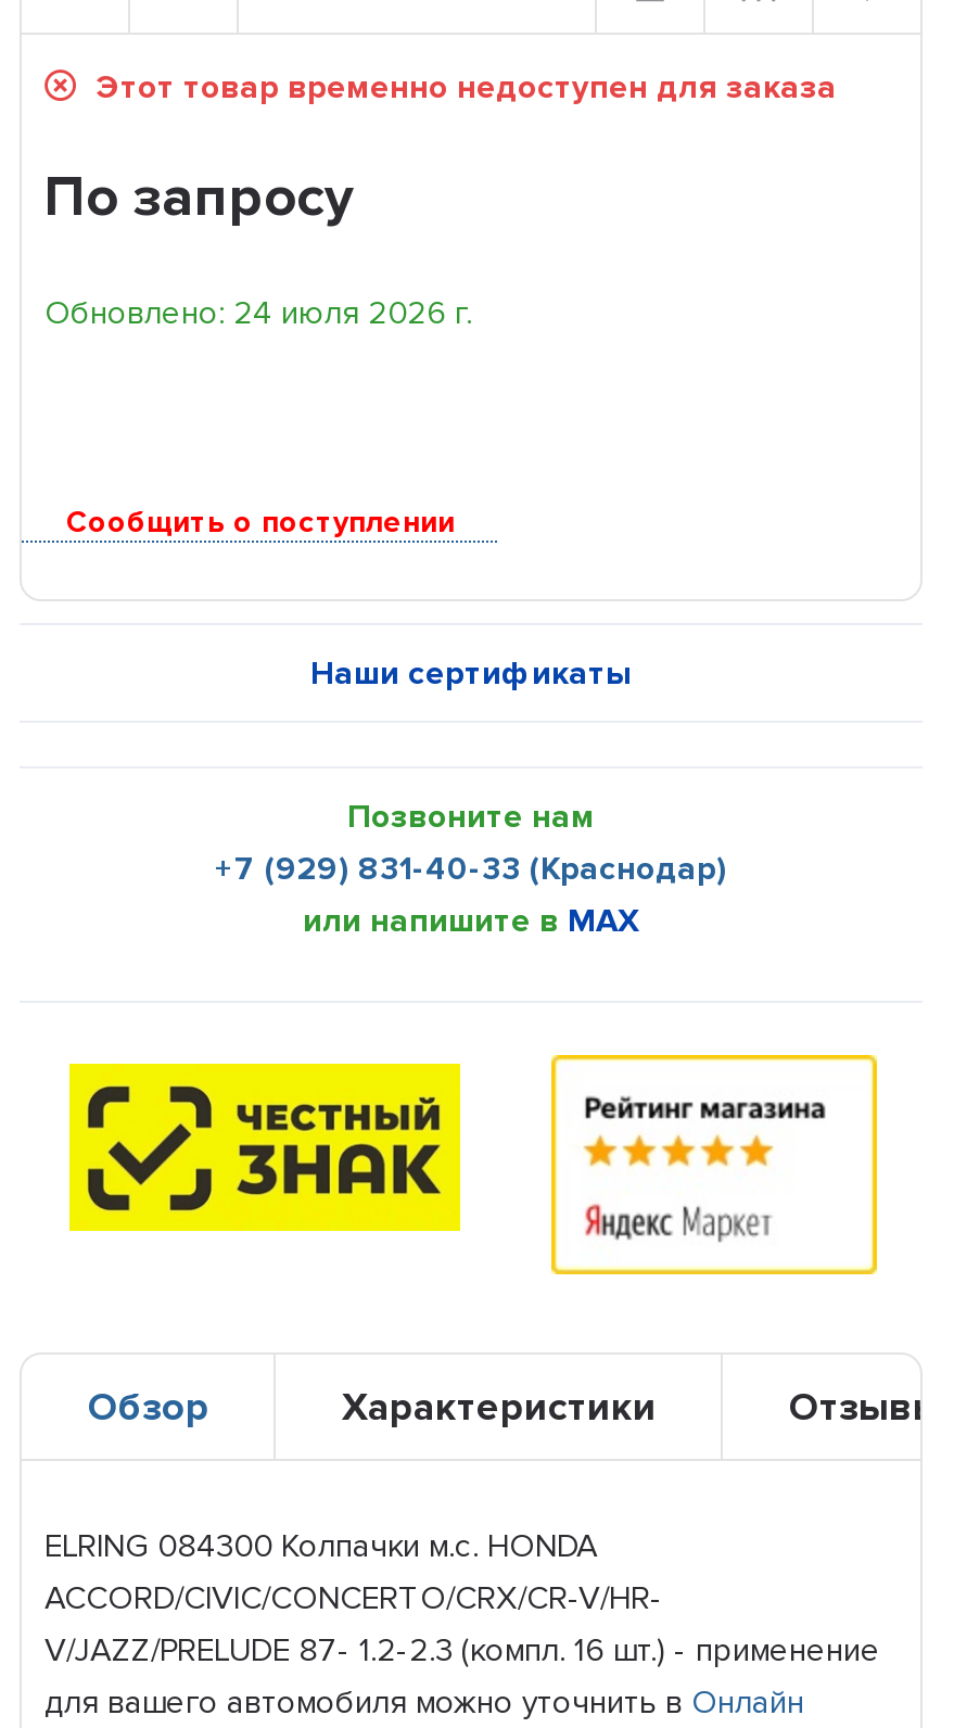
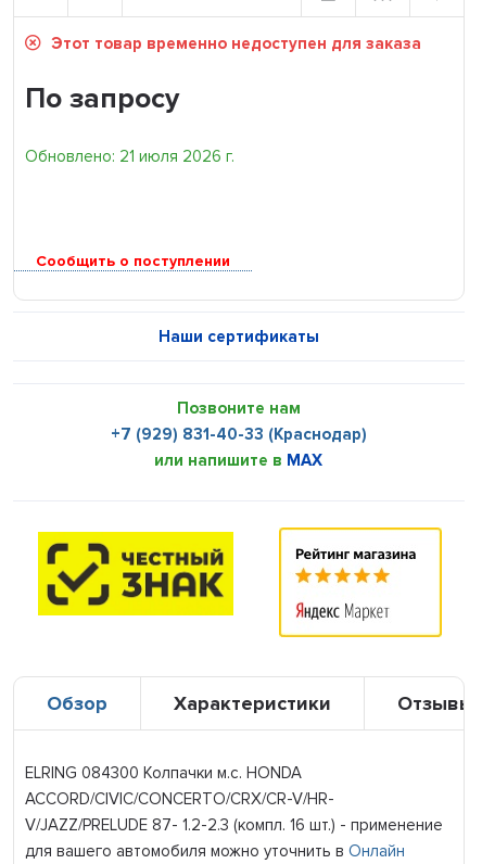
- Обновлено: 24 июля 2026 г.
+ Обновлено: 21 июля 2026 г.
